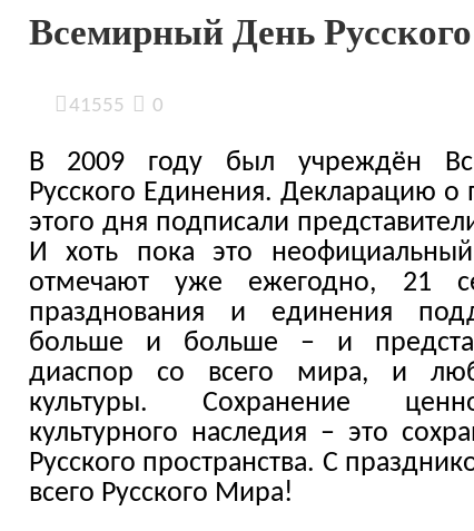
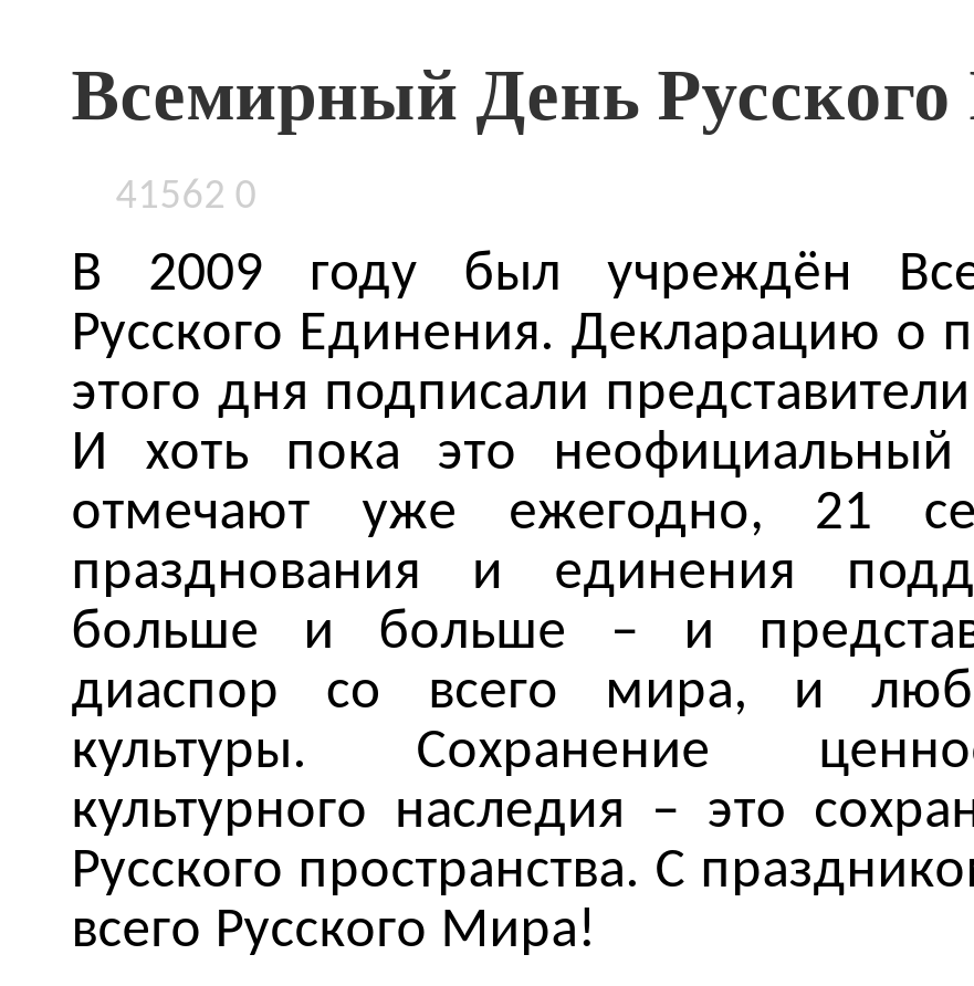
- 41555
- 0
+ 41562 0
